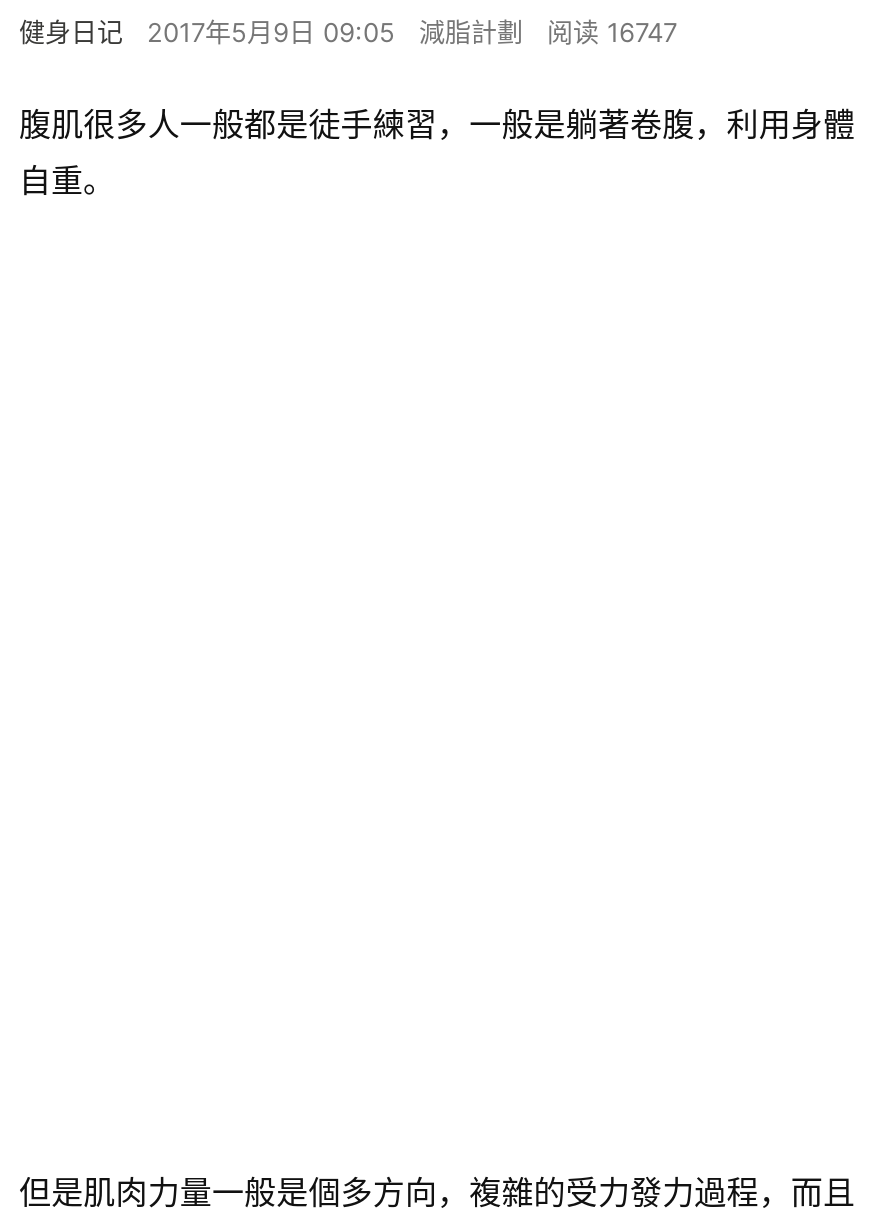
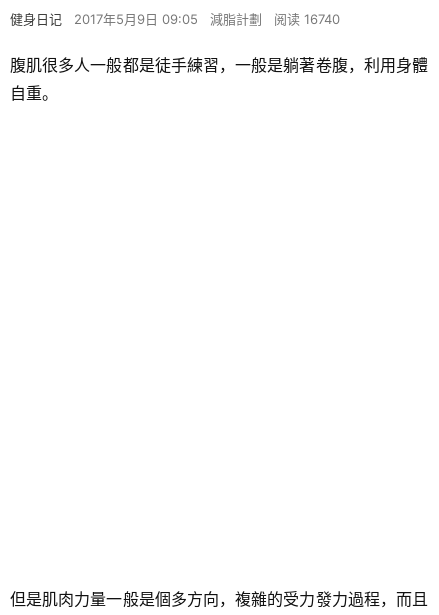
- 健身日记 2017年5月9日 09:05 減脂計劃 阅读 16747
+ 健身日记 2017年5月9日 09:05 減脂計劃 阅读 16740
